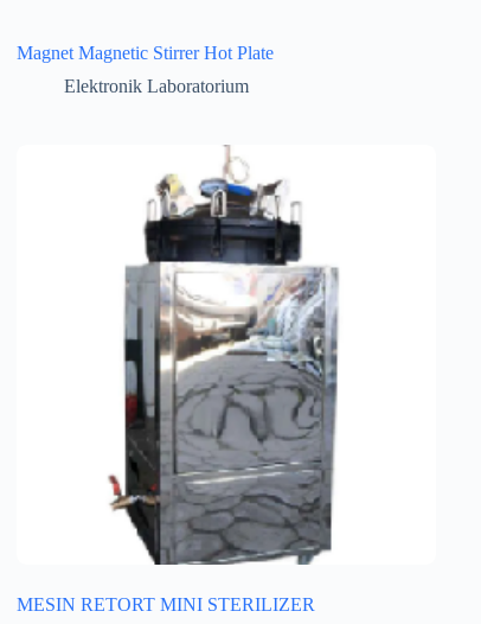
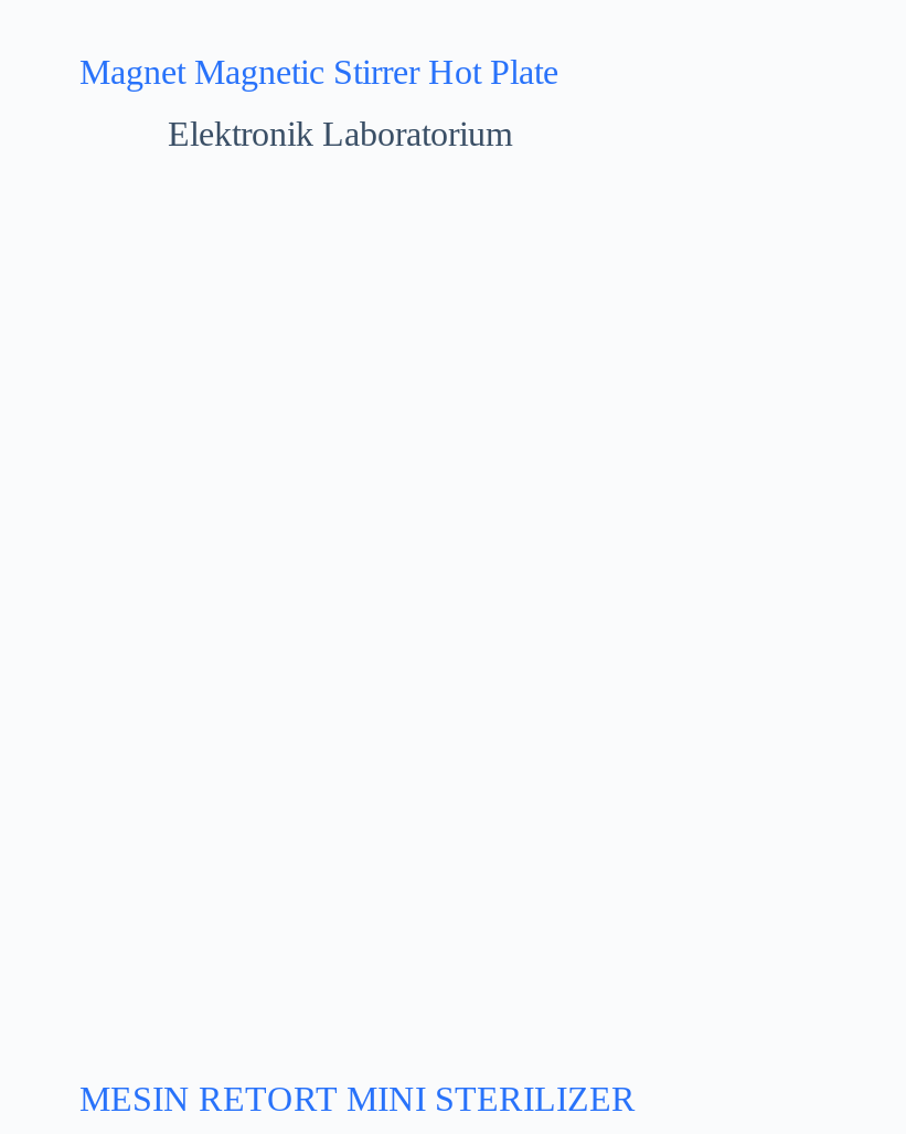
- [image]
